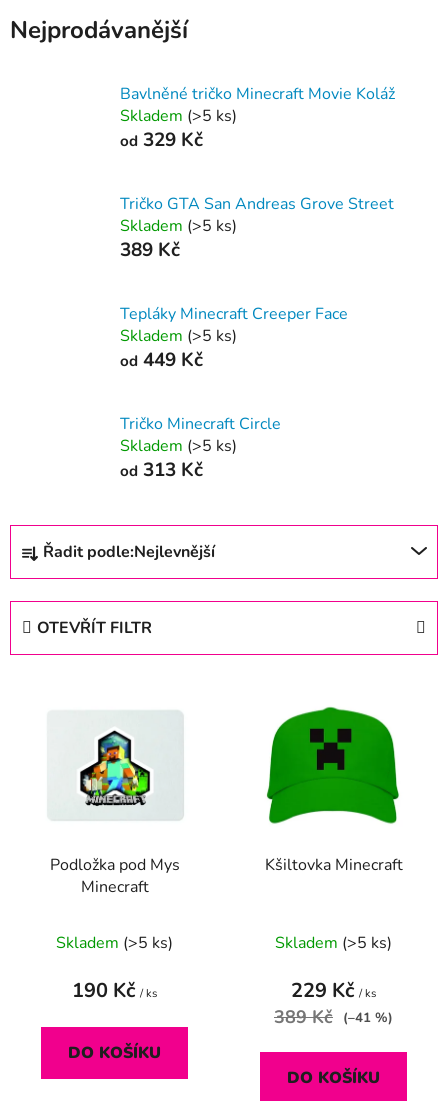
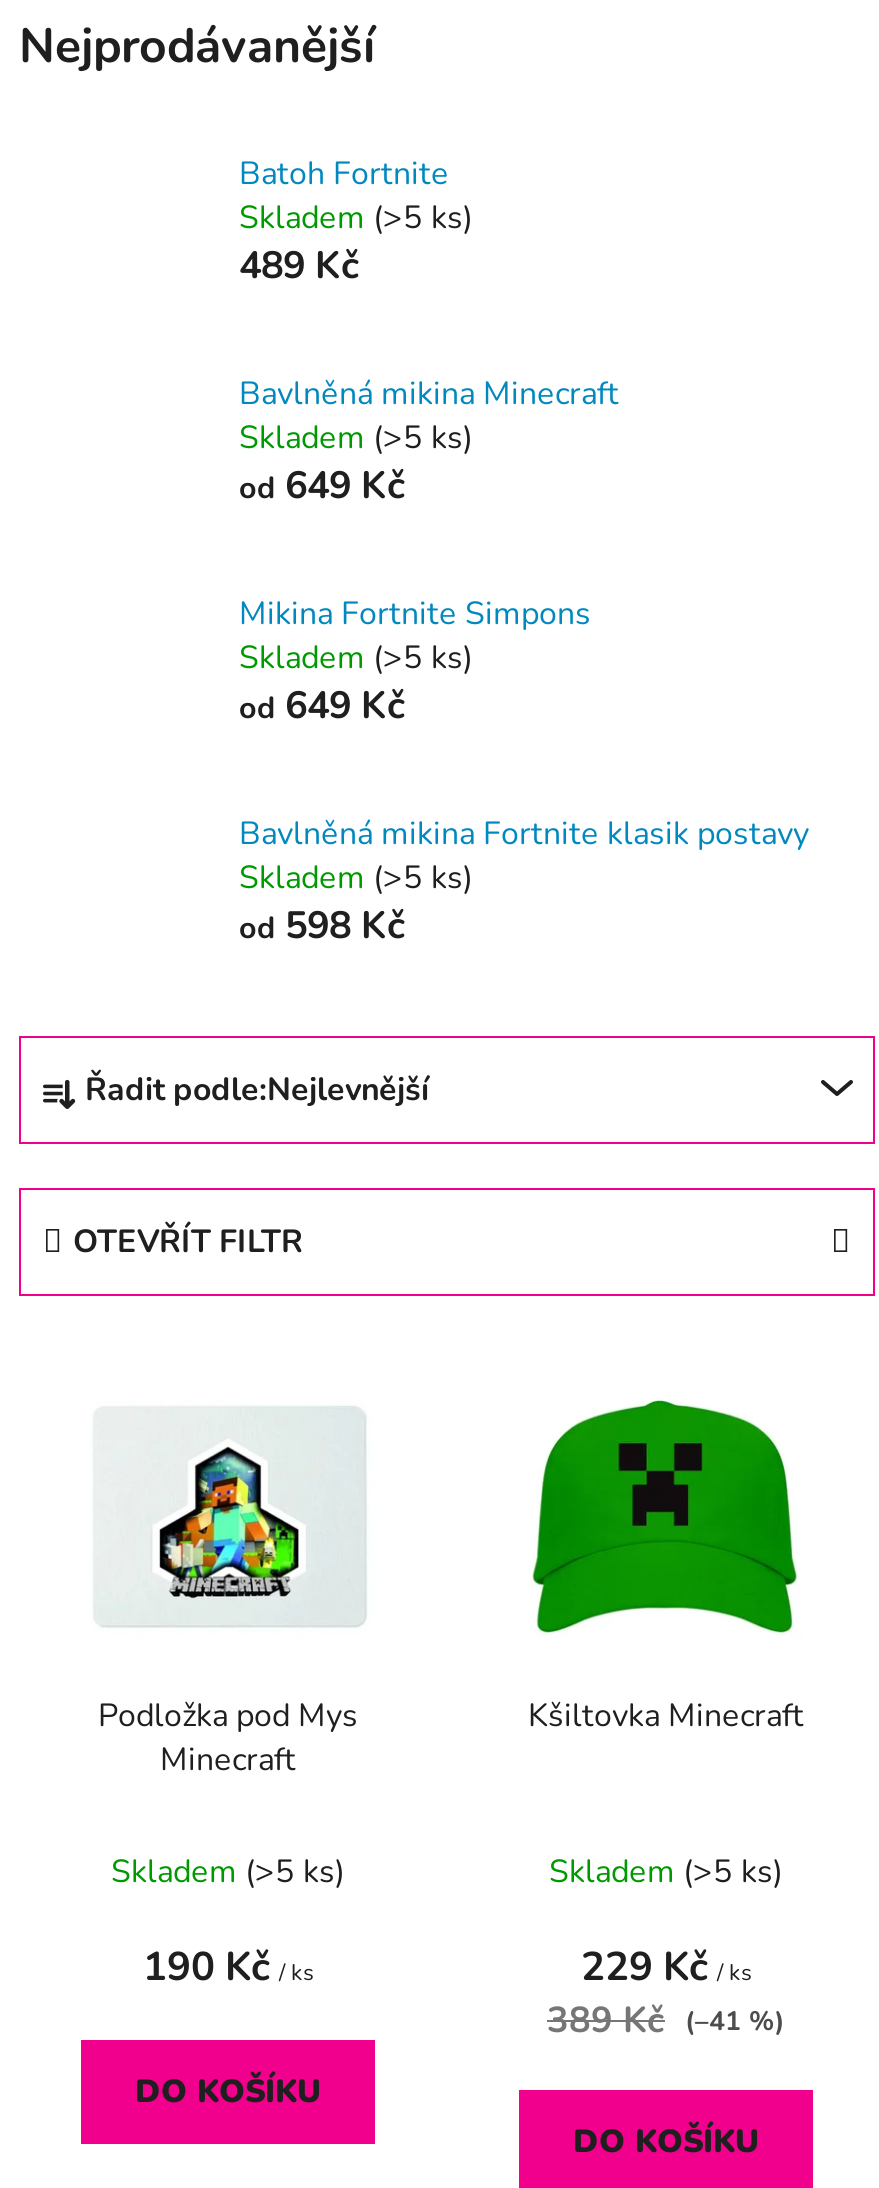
- Bavlněné tričko Minecraft Movie Koláž
+ Batoh Fortnite

- od 329 Kč
+ 489 Kč

- Tričko GTA San Andreas Grove Street
+ Bavlněná mikina Minecraft

- 389 Kč
+ od 649 Kč

- Tepláky Minecraft Creeper Face
+ Mikina Fortnite Simpons

- od 449 Kč
+ od 649 Kč

- Tričko Minecraft Circle
+ Bavlněná mikina Fortnite klasik postavy

- od 313 Kč
+ od 598 Kč
